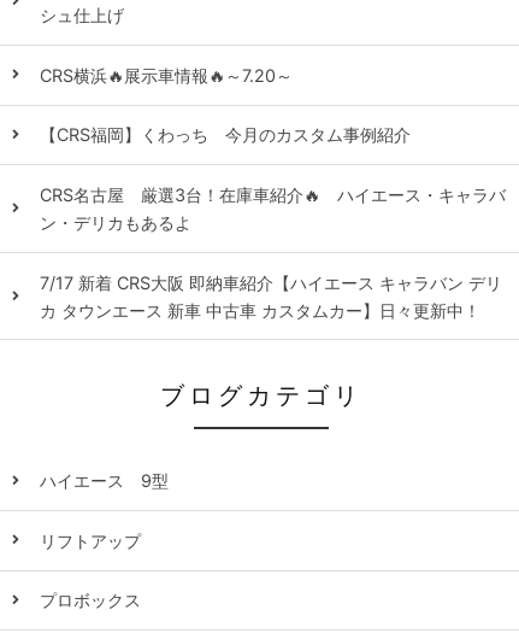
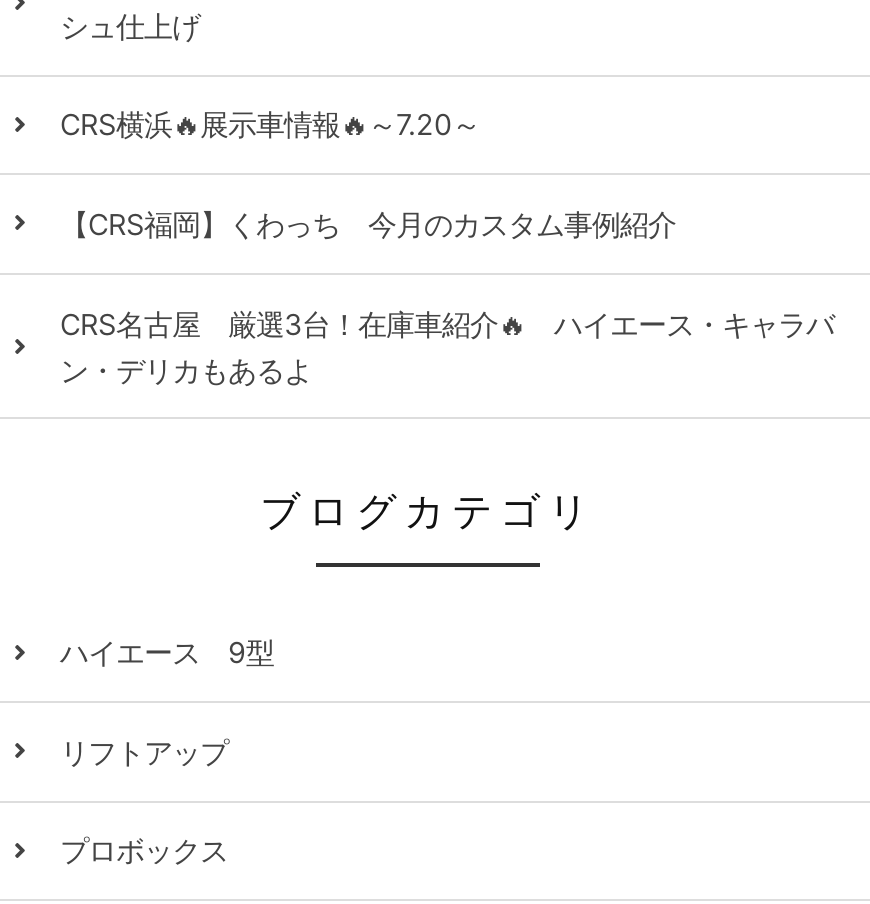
- 7/17 新着 CRS大阪 即納車紹介【ハイエース キャラバン デリ
- カ タウンエース 新車 中古車 カスタムカー】日々更新中！
